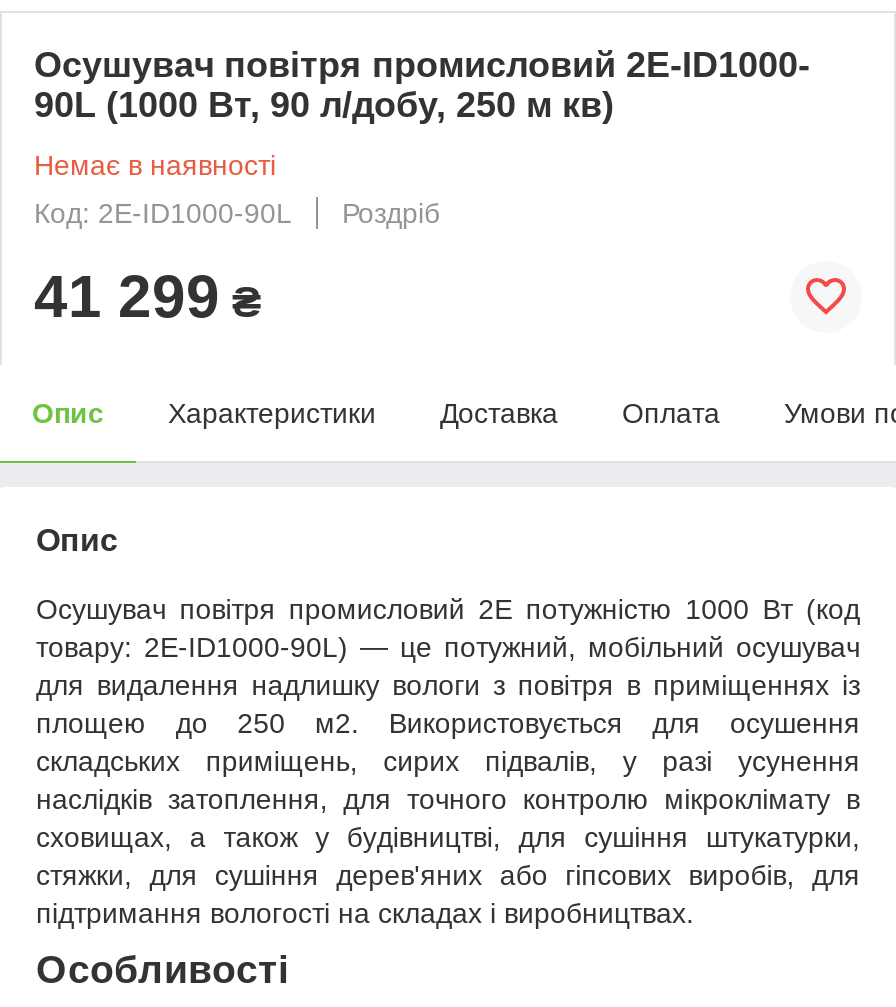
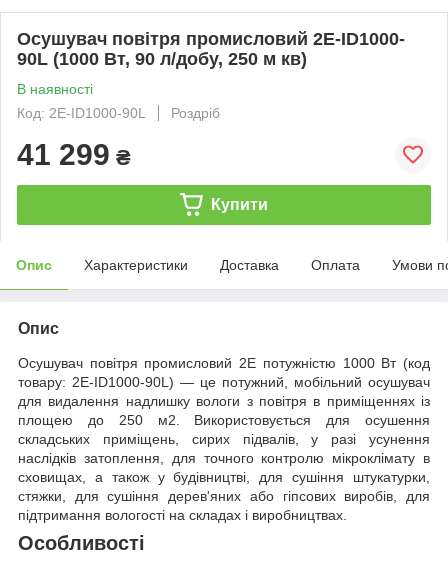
- Немає в наявності
+ В наявності

+ Купити
